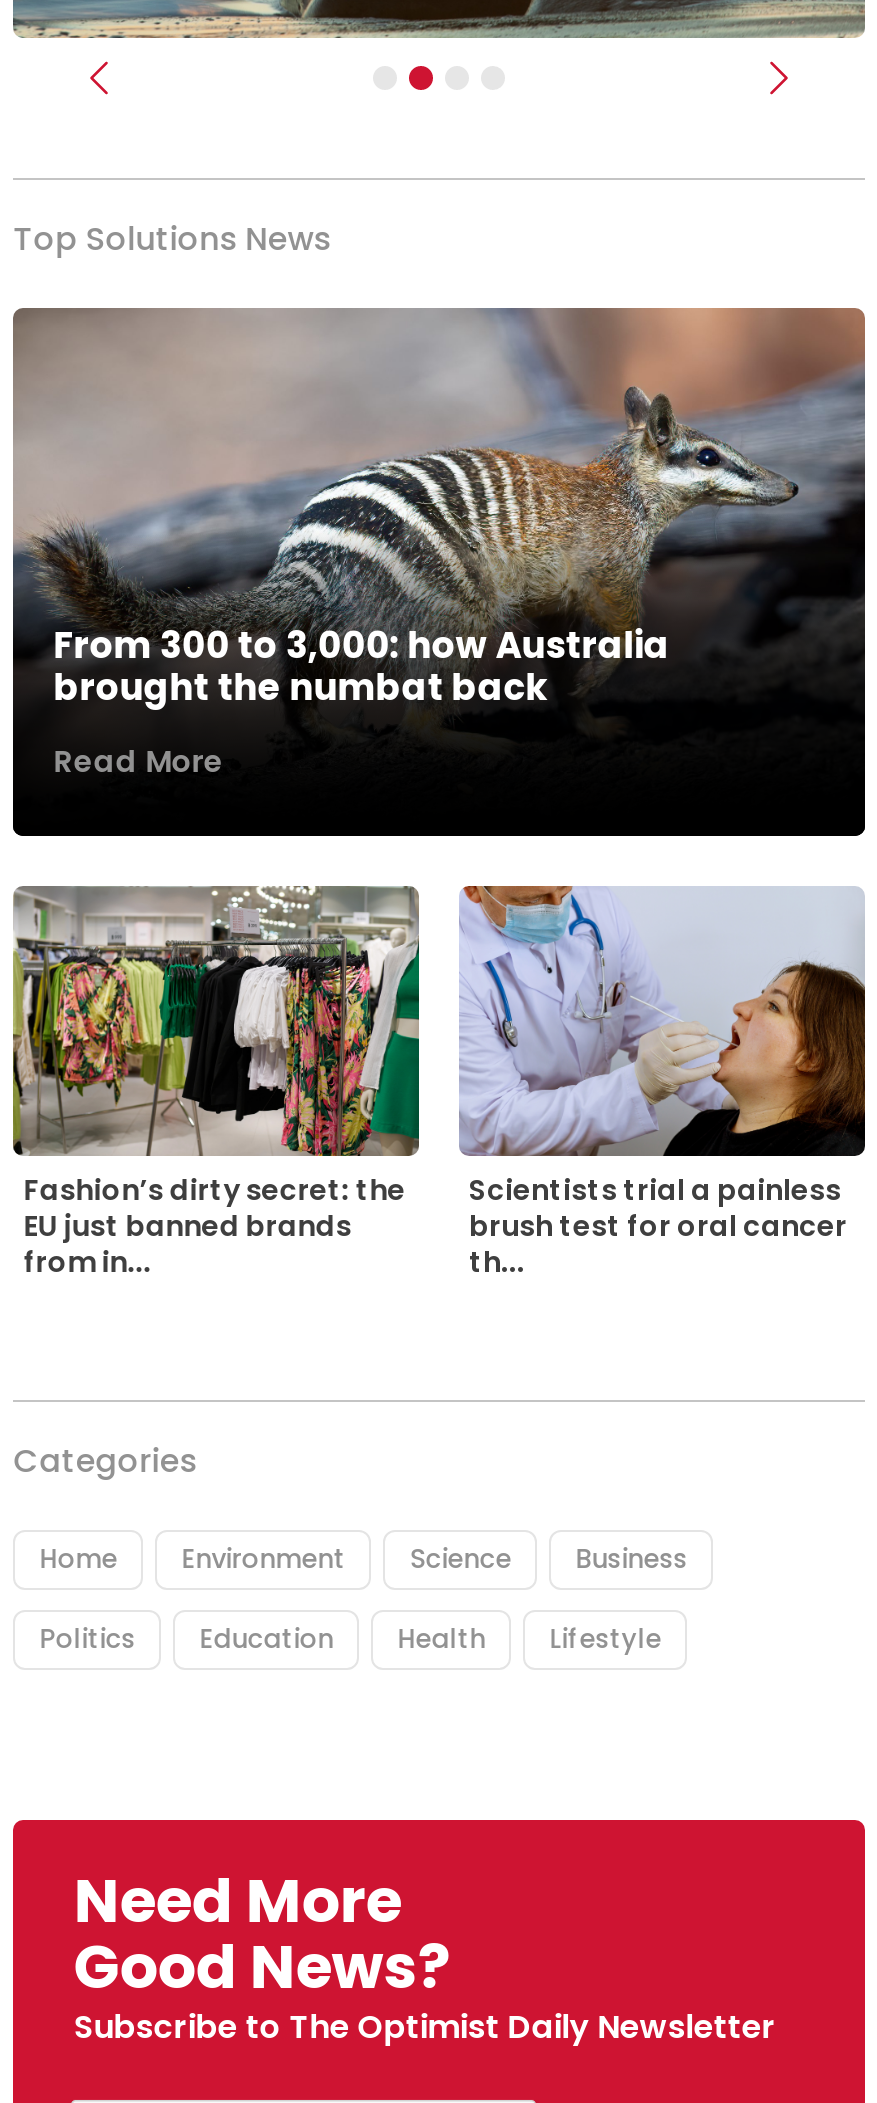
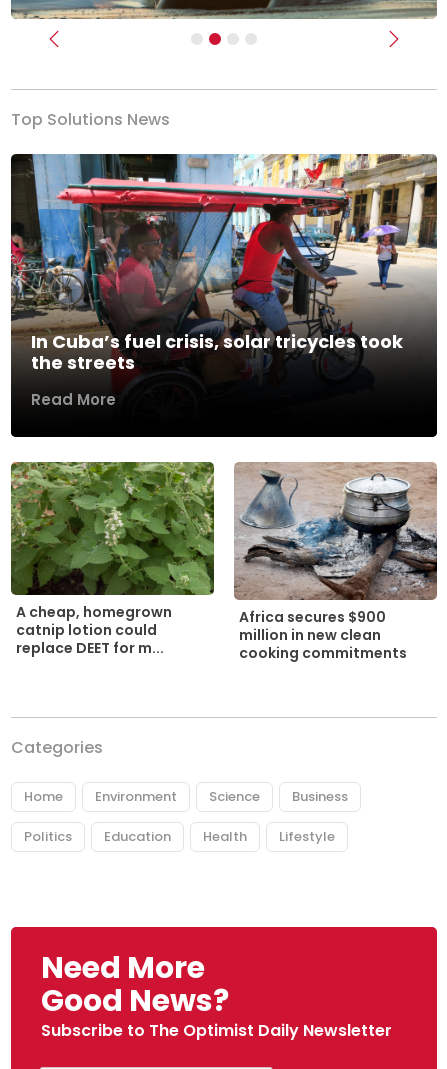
- [image]
- From 300 to 3,000: how Australia
- brought the numbat back
+ [image]
+ In Cuba’s fuel crisis, solar tricycles took
+ the streets

- [image]
- Fashion’s dirty secret: the
- EU just banned brands
- from in...
+ [image]
+ A cheap, homegrown
+ catnip lotion could
+ replace DEET for m...

- [image]
- Scientists trial a painless
- brush test for oral cancer
- th...
+ [image]
+ Africa secures $900
+ million in new clean
+ cooking commitments
